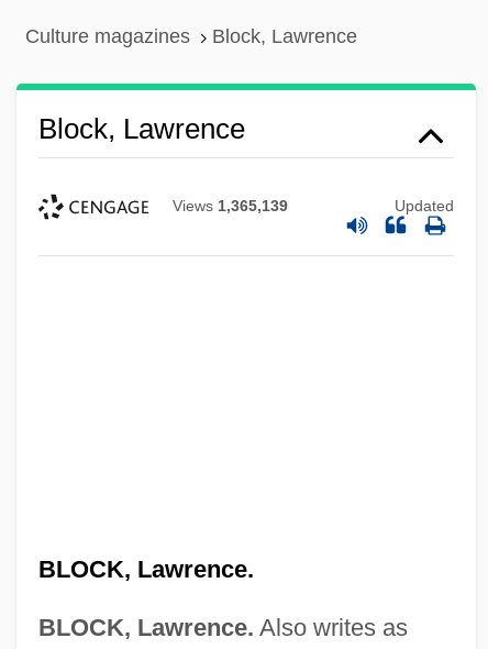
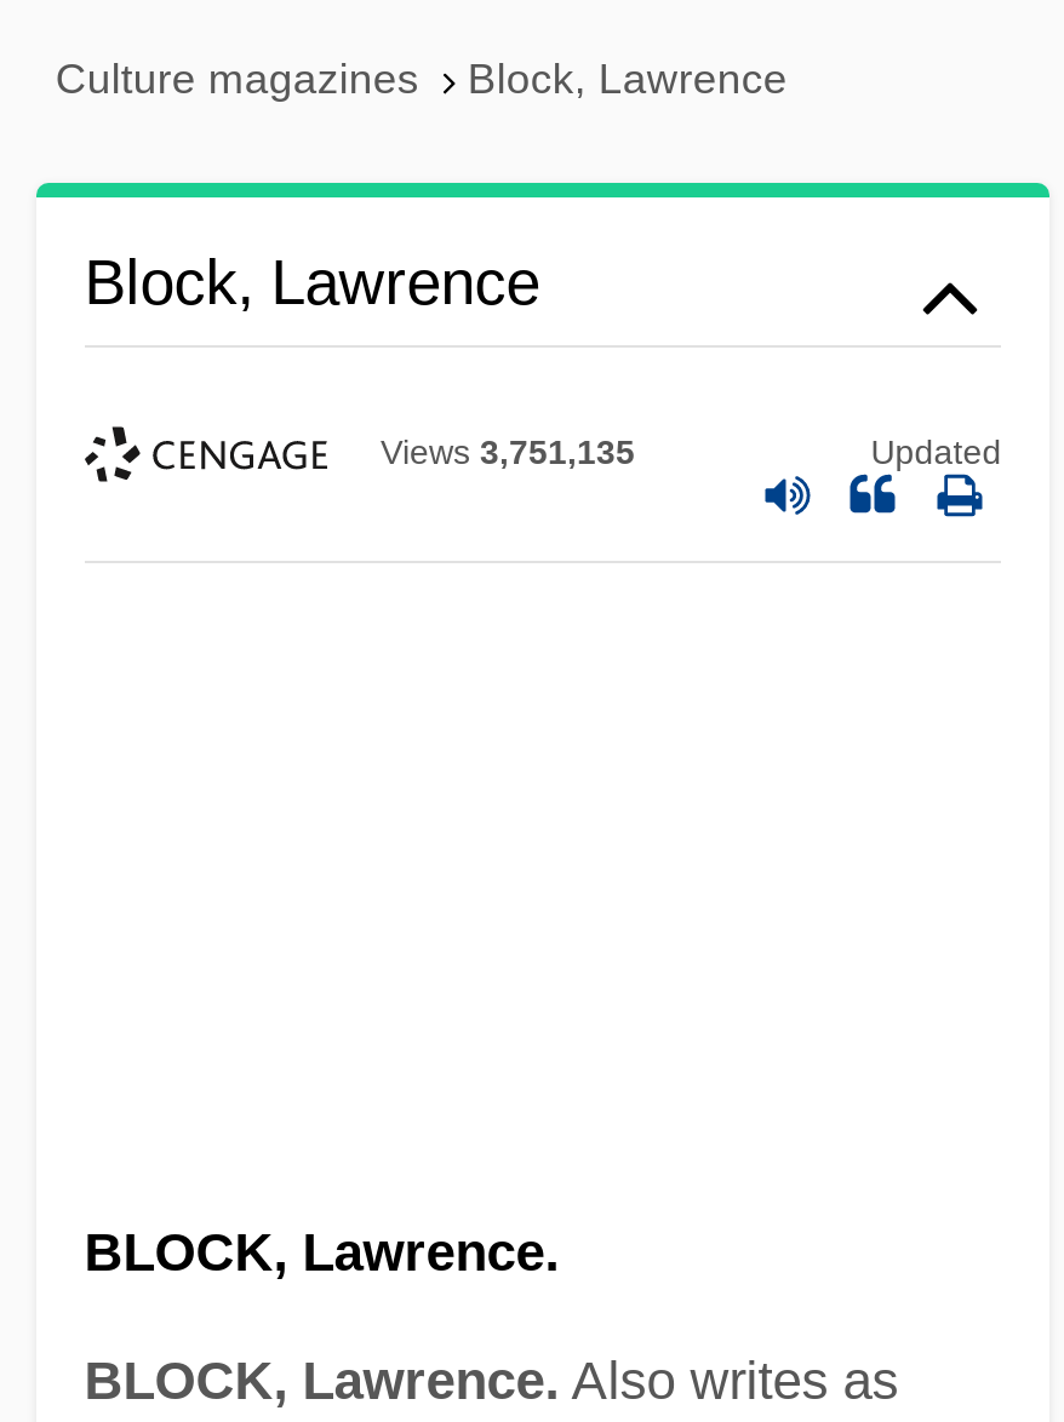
- Views 1,365,139
+ Views 3,751,135
